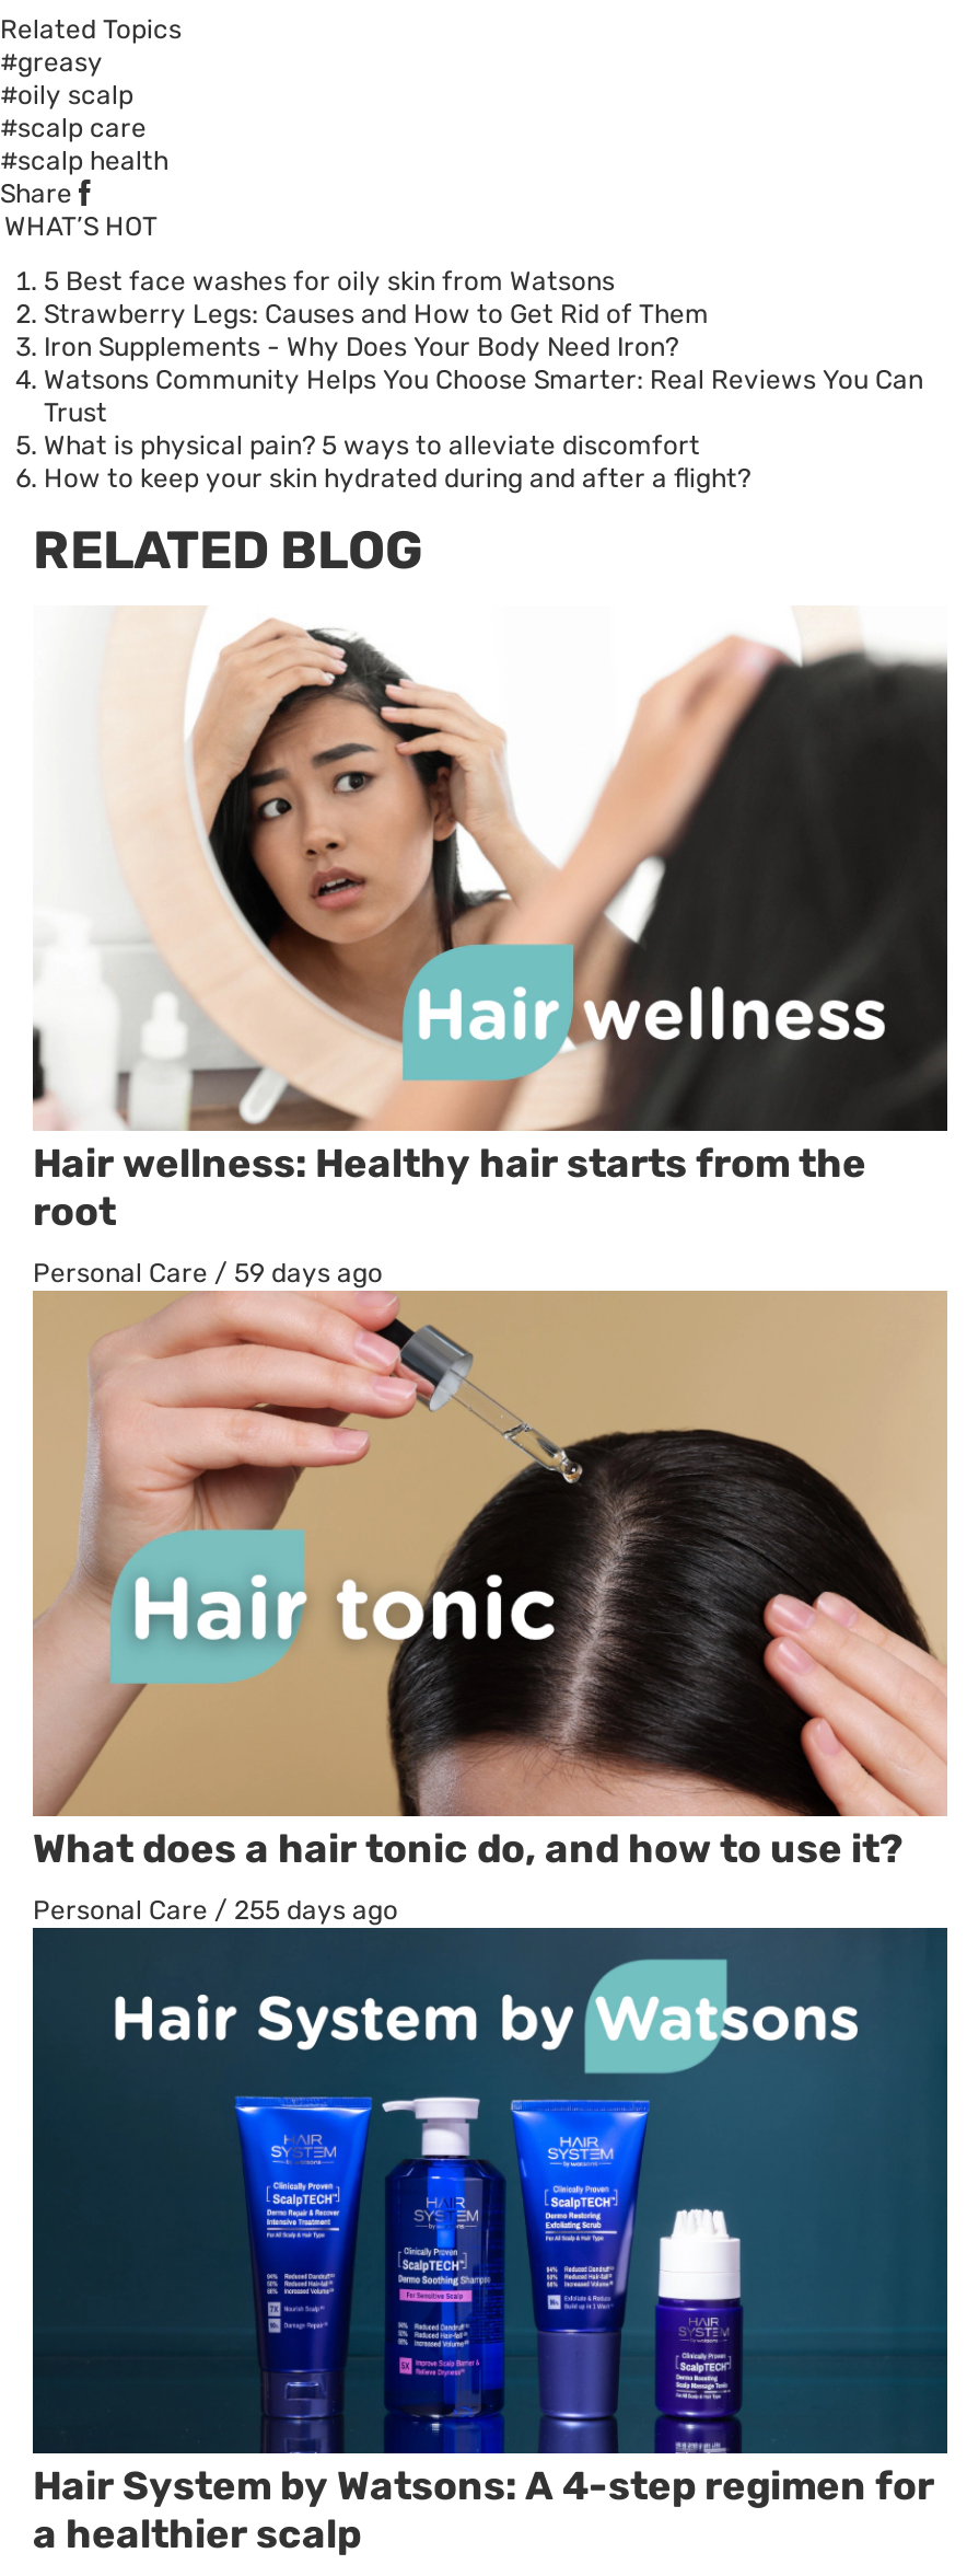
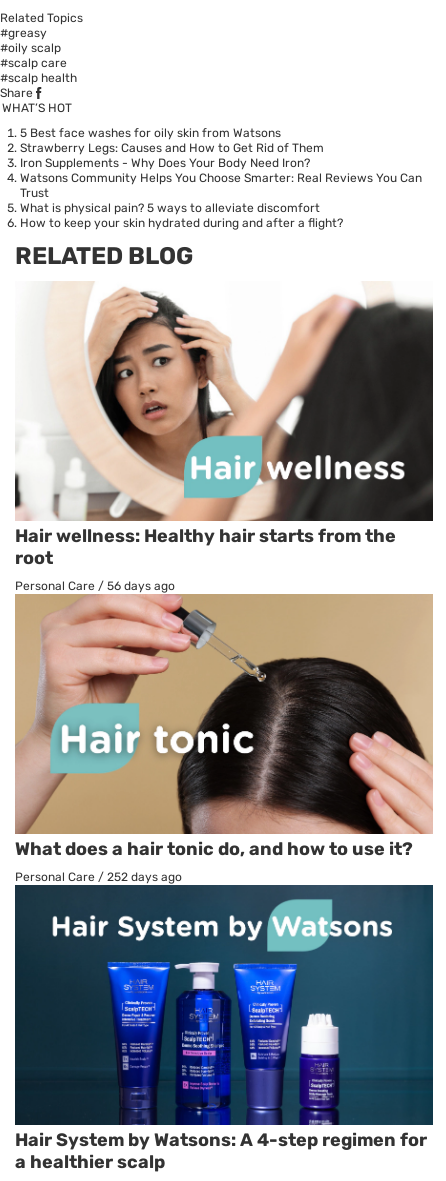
- Personal Care / 59 days ago
+ Personal Care / 56 days ago

- Personal Care / 255 days ago
+ Personal Care / 252 days ago
